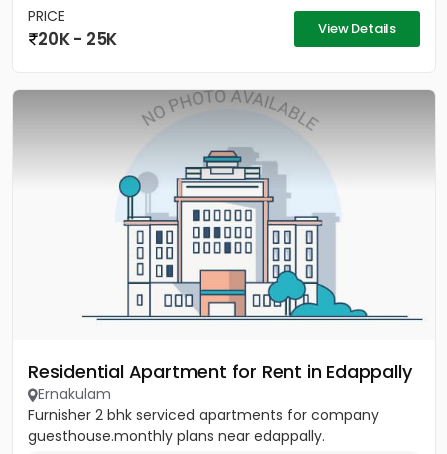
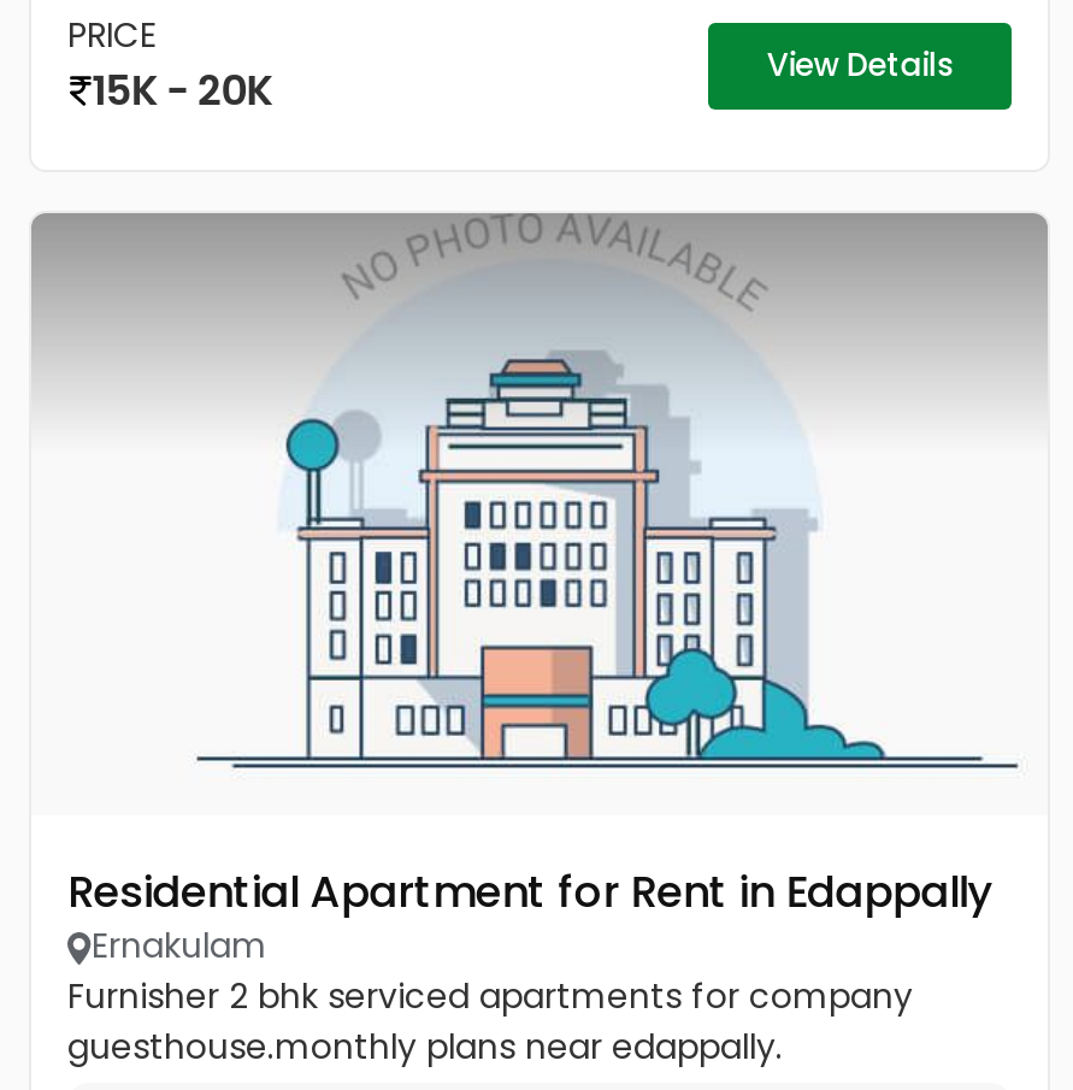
- 20K - 25K
+ 15K - 20K
